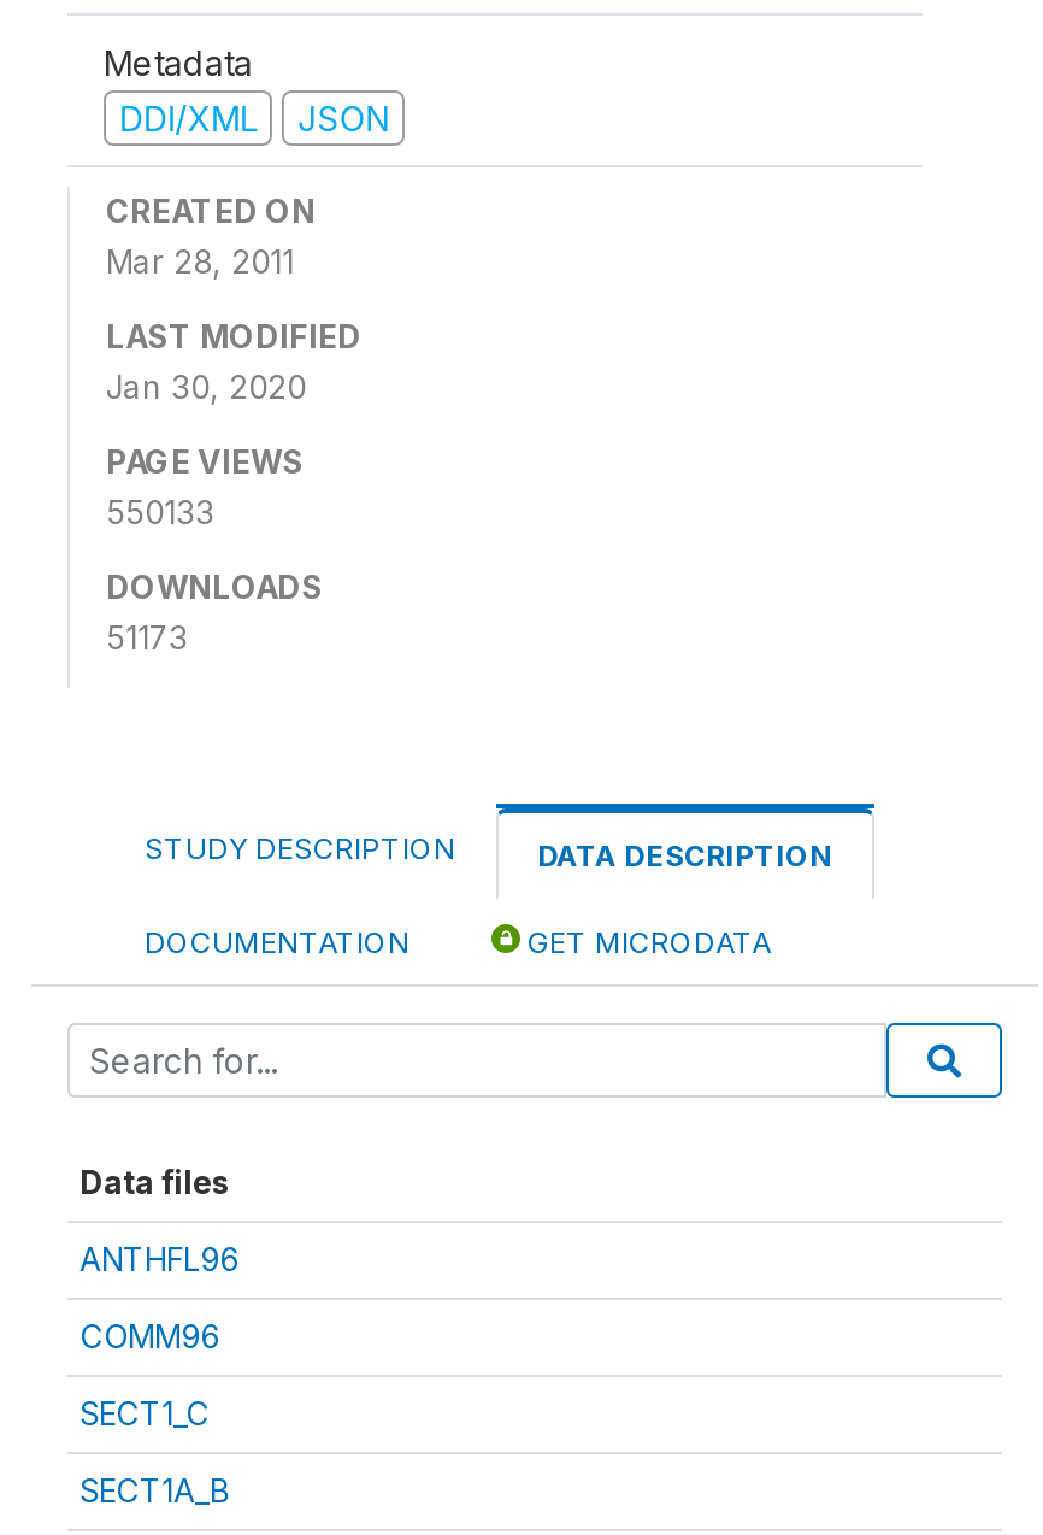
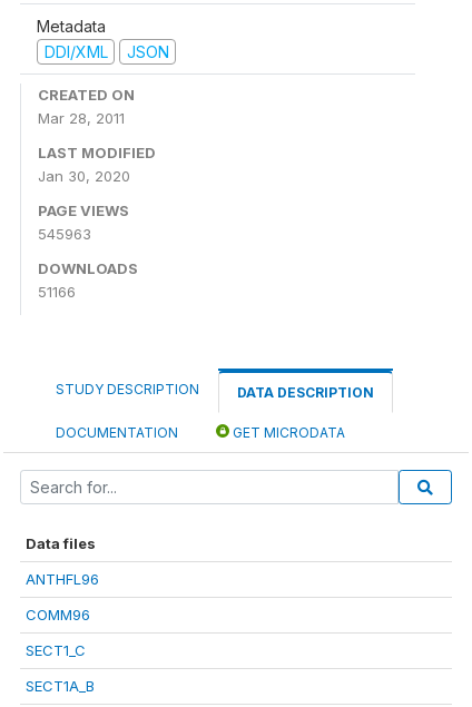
- 550133
+ 545963

- 51173
+ 51166
